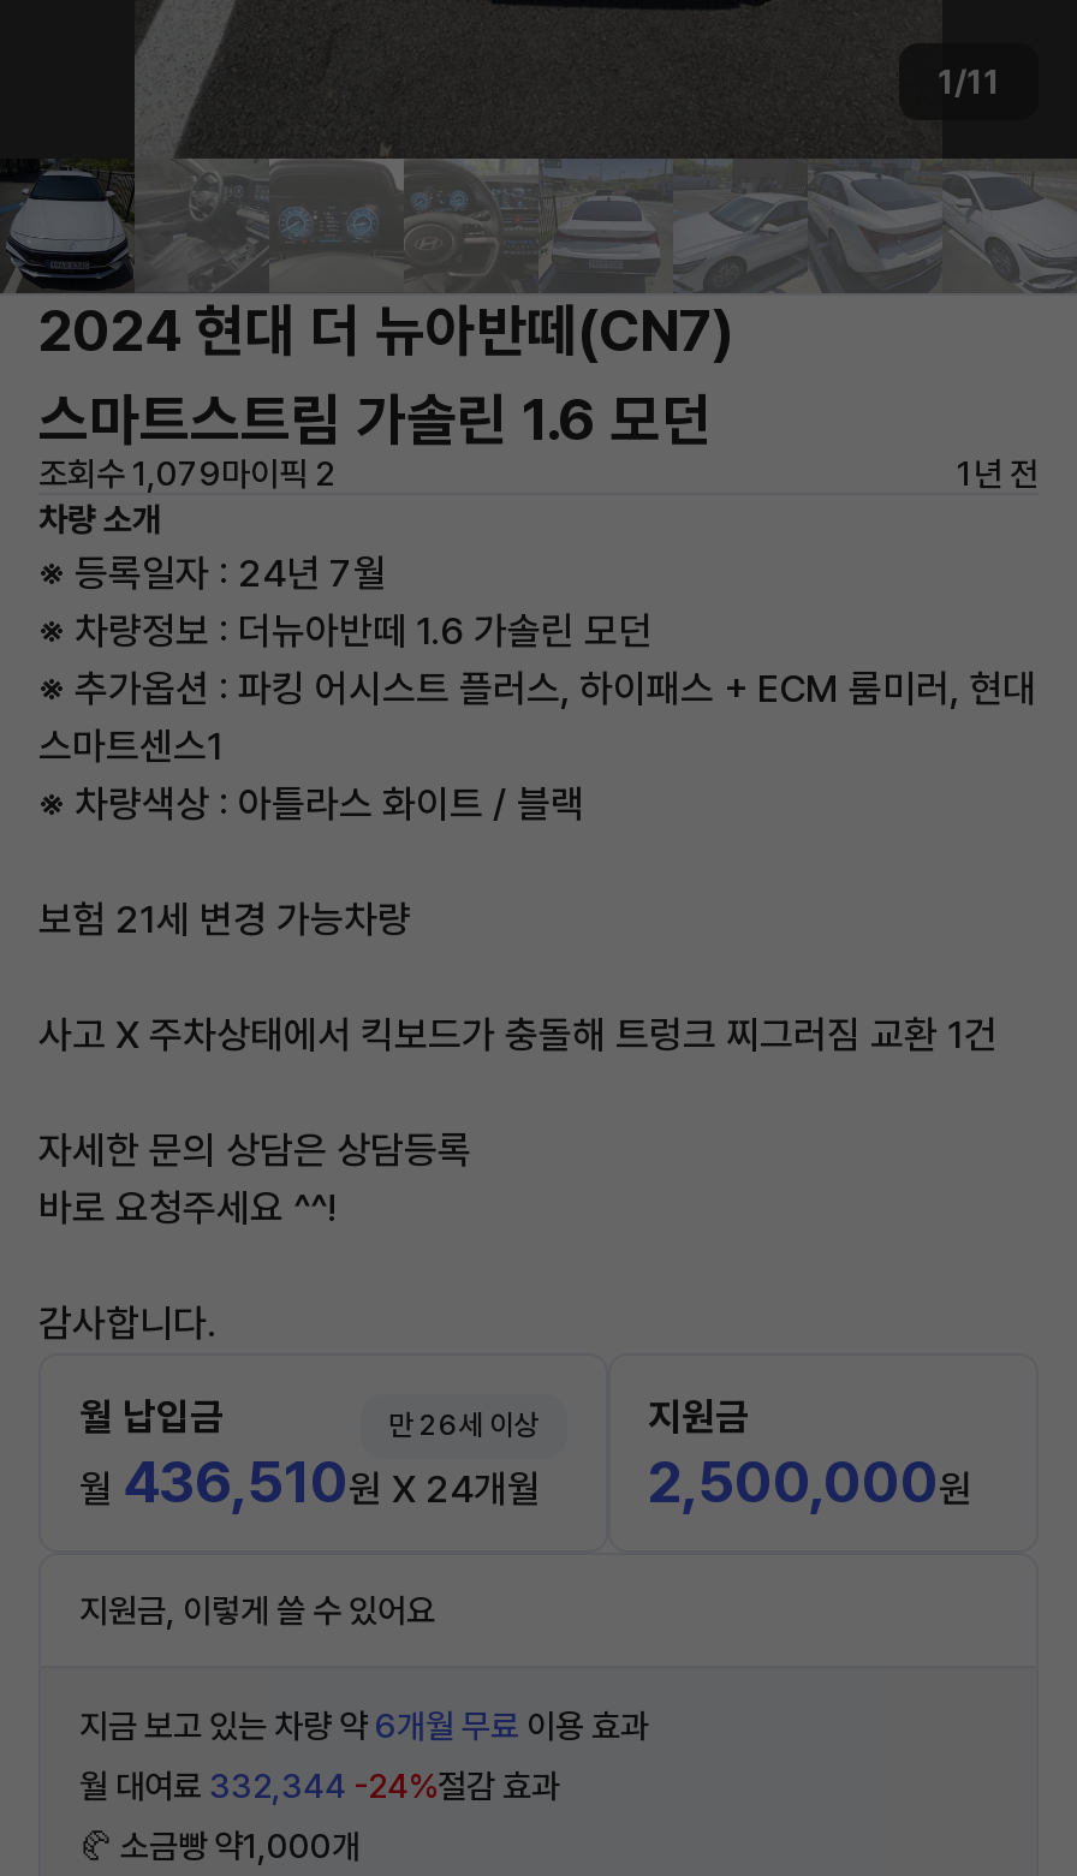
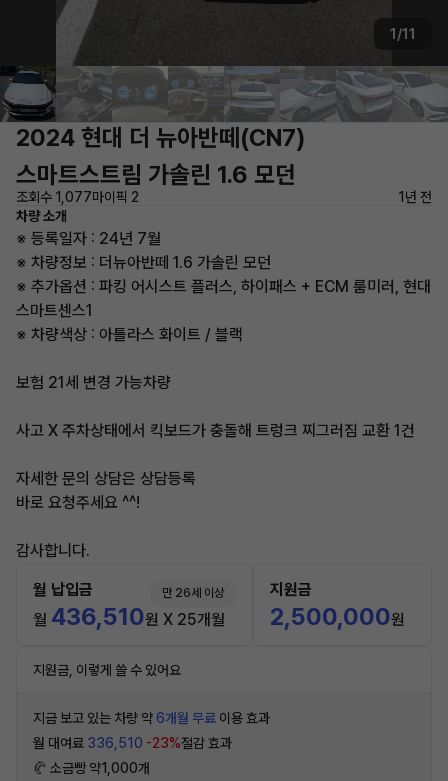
- 조회수 1,079마이픽 2
+ 조회수 1,077마이픽 2

- 월 436,510원 X 24개월 2,500,000원
+ 월 436,510원 X 25개월 2,500,000원

- 월 대여료 332,344 -24%절감 효과
+ 월 대여료 336,510 -23%절감 효과
